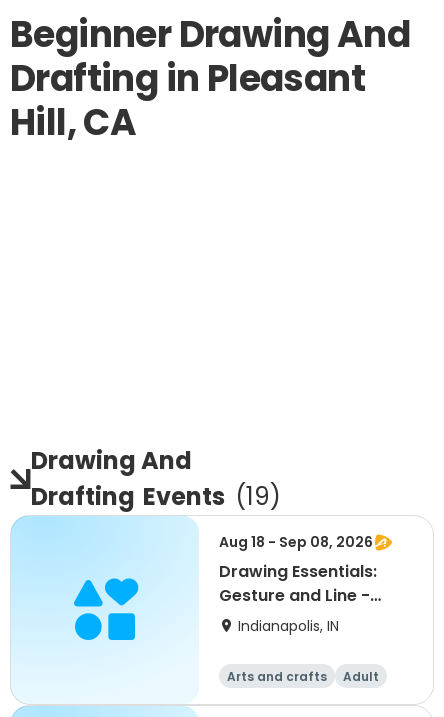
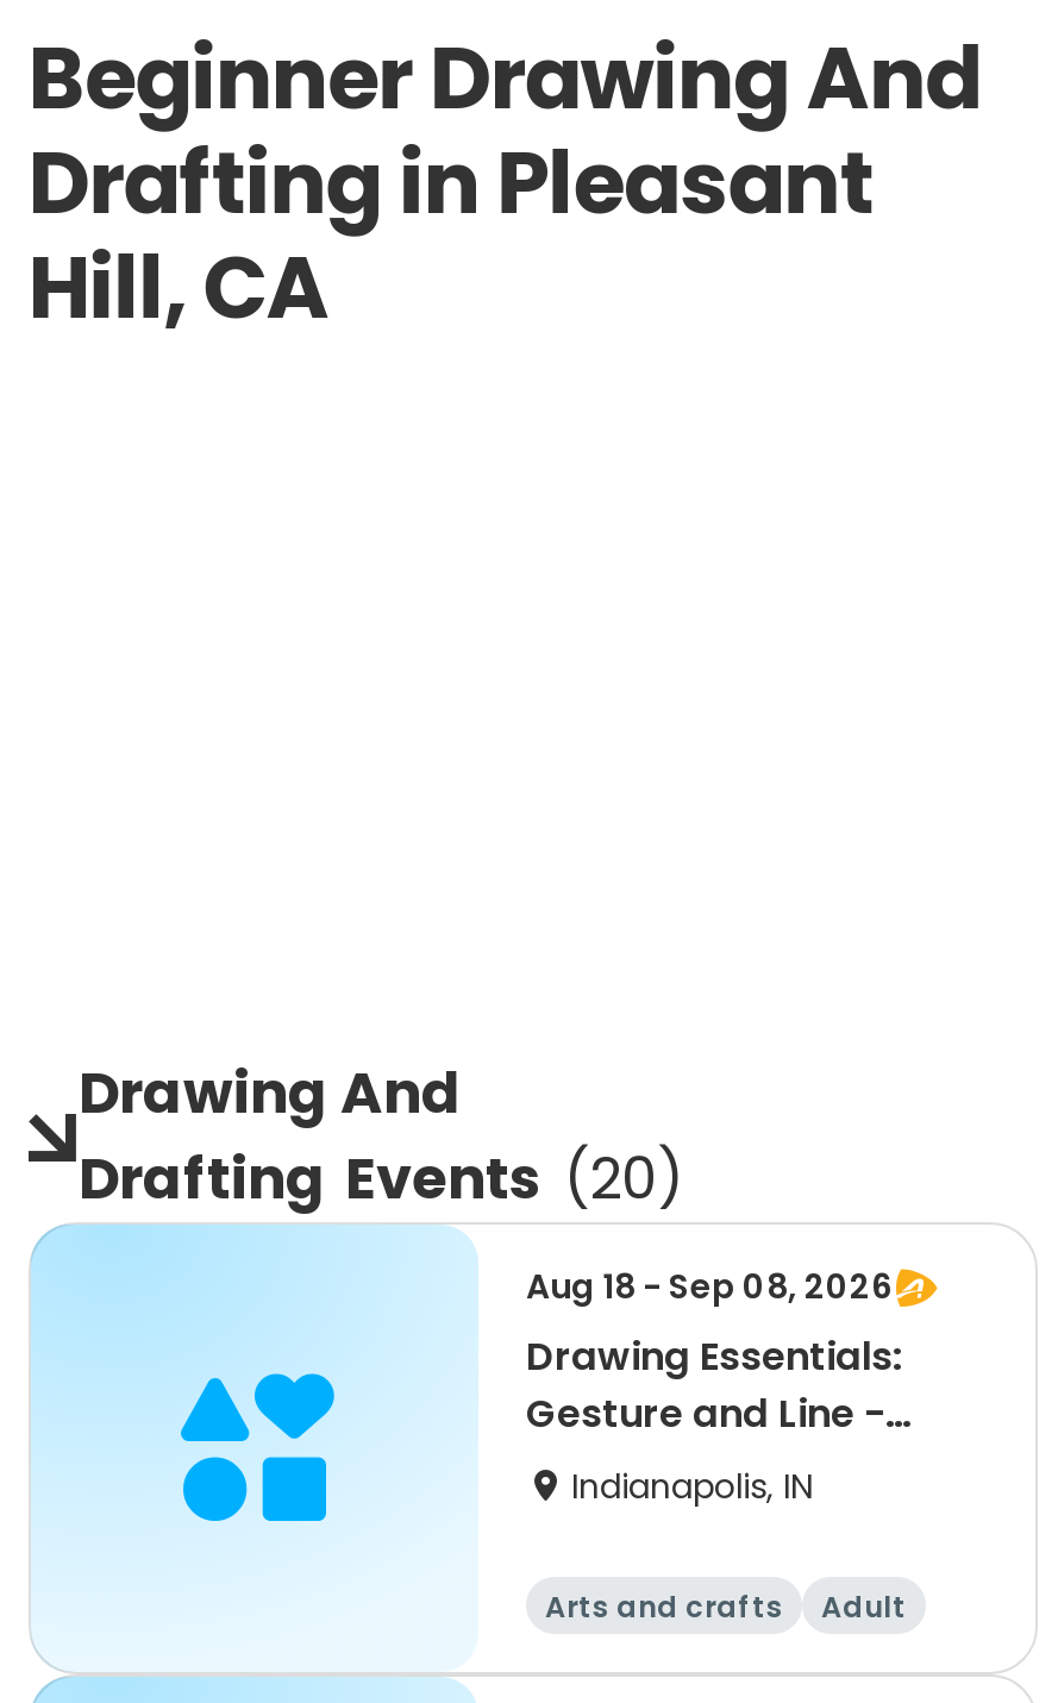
- Drafting Events (19)
+ Drafting Events (20)
